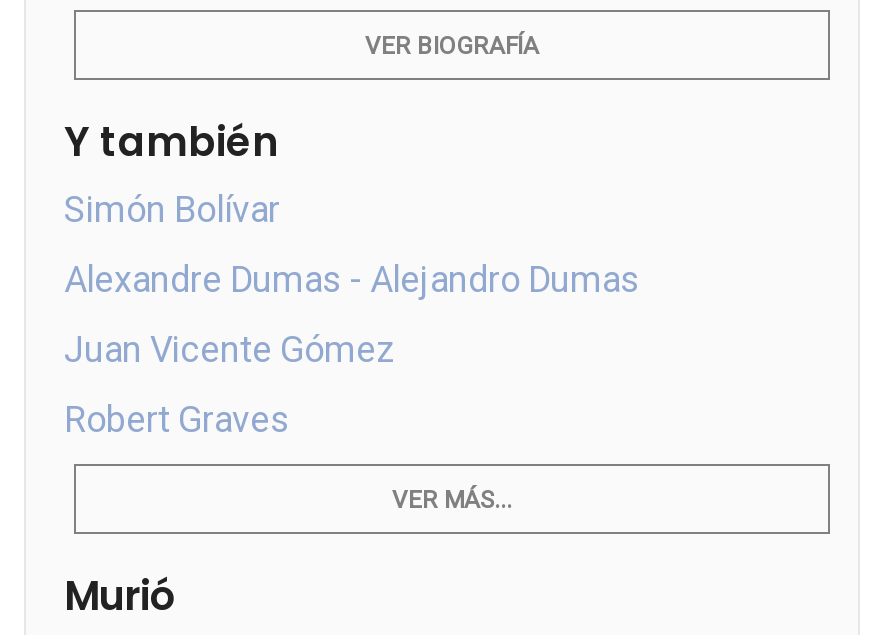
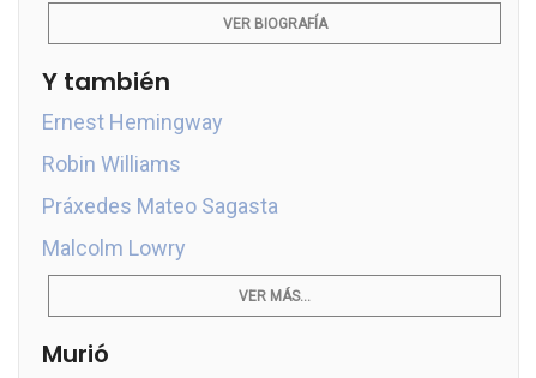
- Simón Bolívar
+ Ernest Hemingway

- Alexandre Dumas - Alejandro Dumas
+ Robin Williams

- Juan Vicente Gómez
+ Práxedes Mateo Sagasta

- Robert Graves
+ Malcolm Lowry
